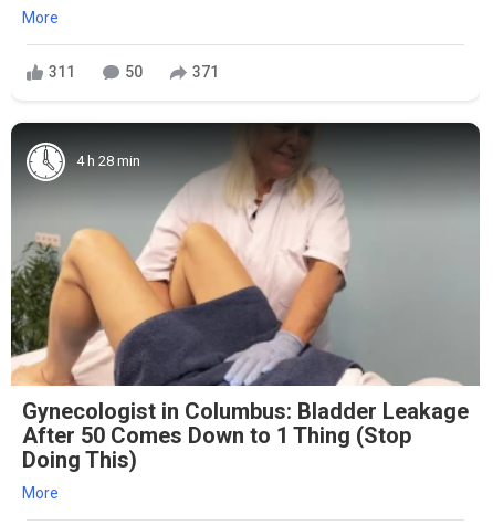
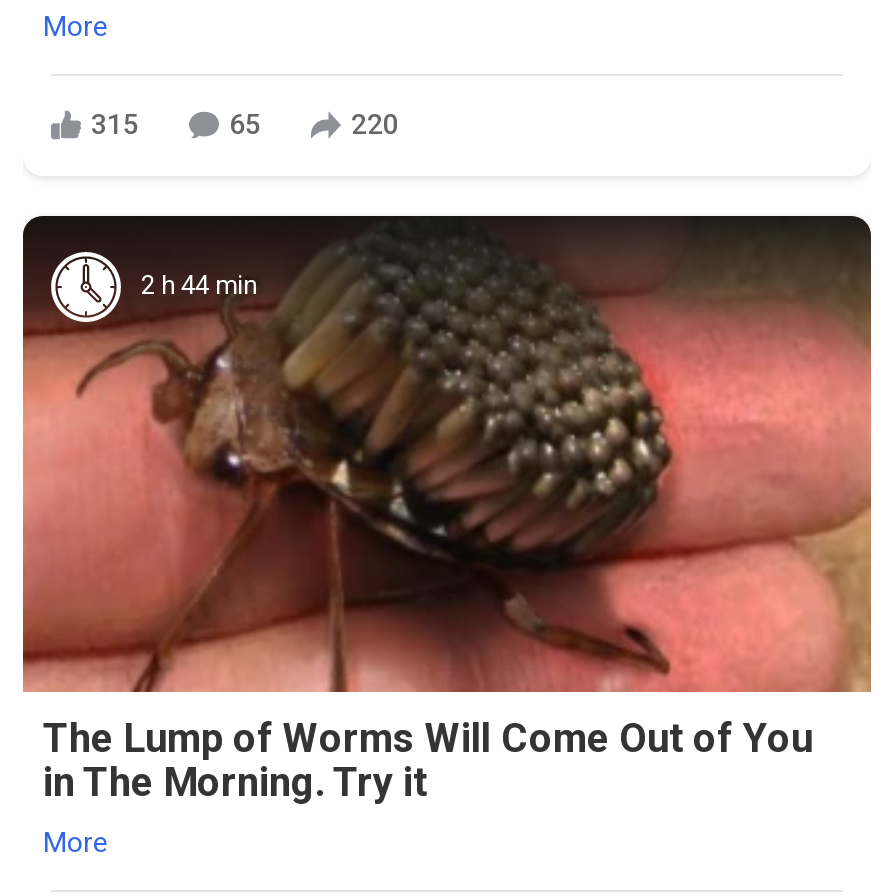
- 311
- 50
- 371
+ 315
+ 65
+ 220

- [image]
- 4 h 28 min
+ [image]
+ 2 h 44 min

- Gynecologist in Columbus: Bladder Leakage
- After 50 Comes Down to 1 Thing (Stop
- Doing This)
+ The Lump of Worms Will Come Out of You
+ in The Morning. Try it
